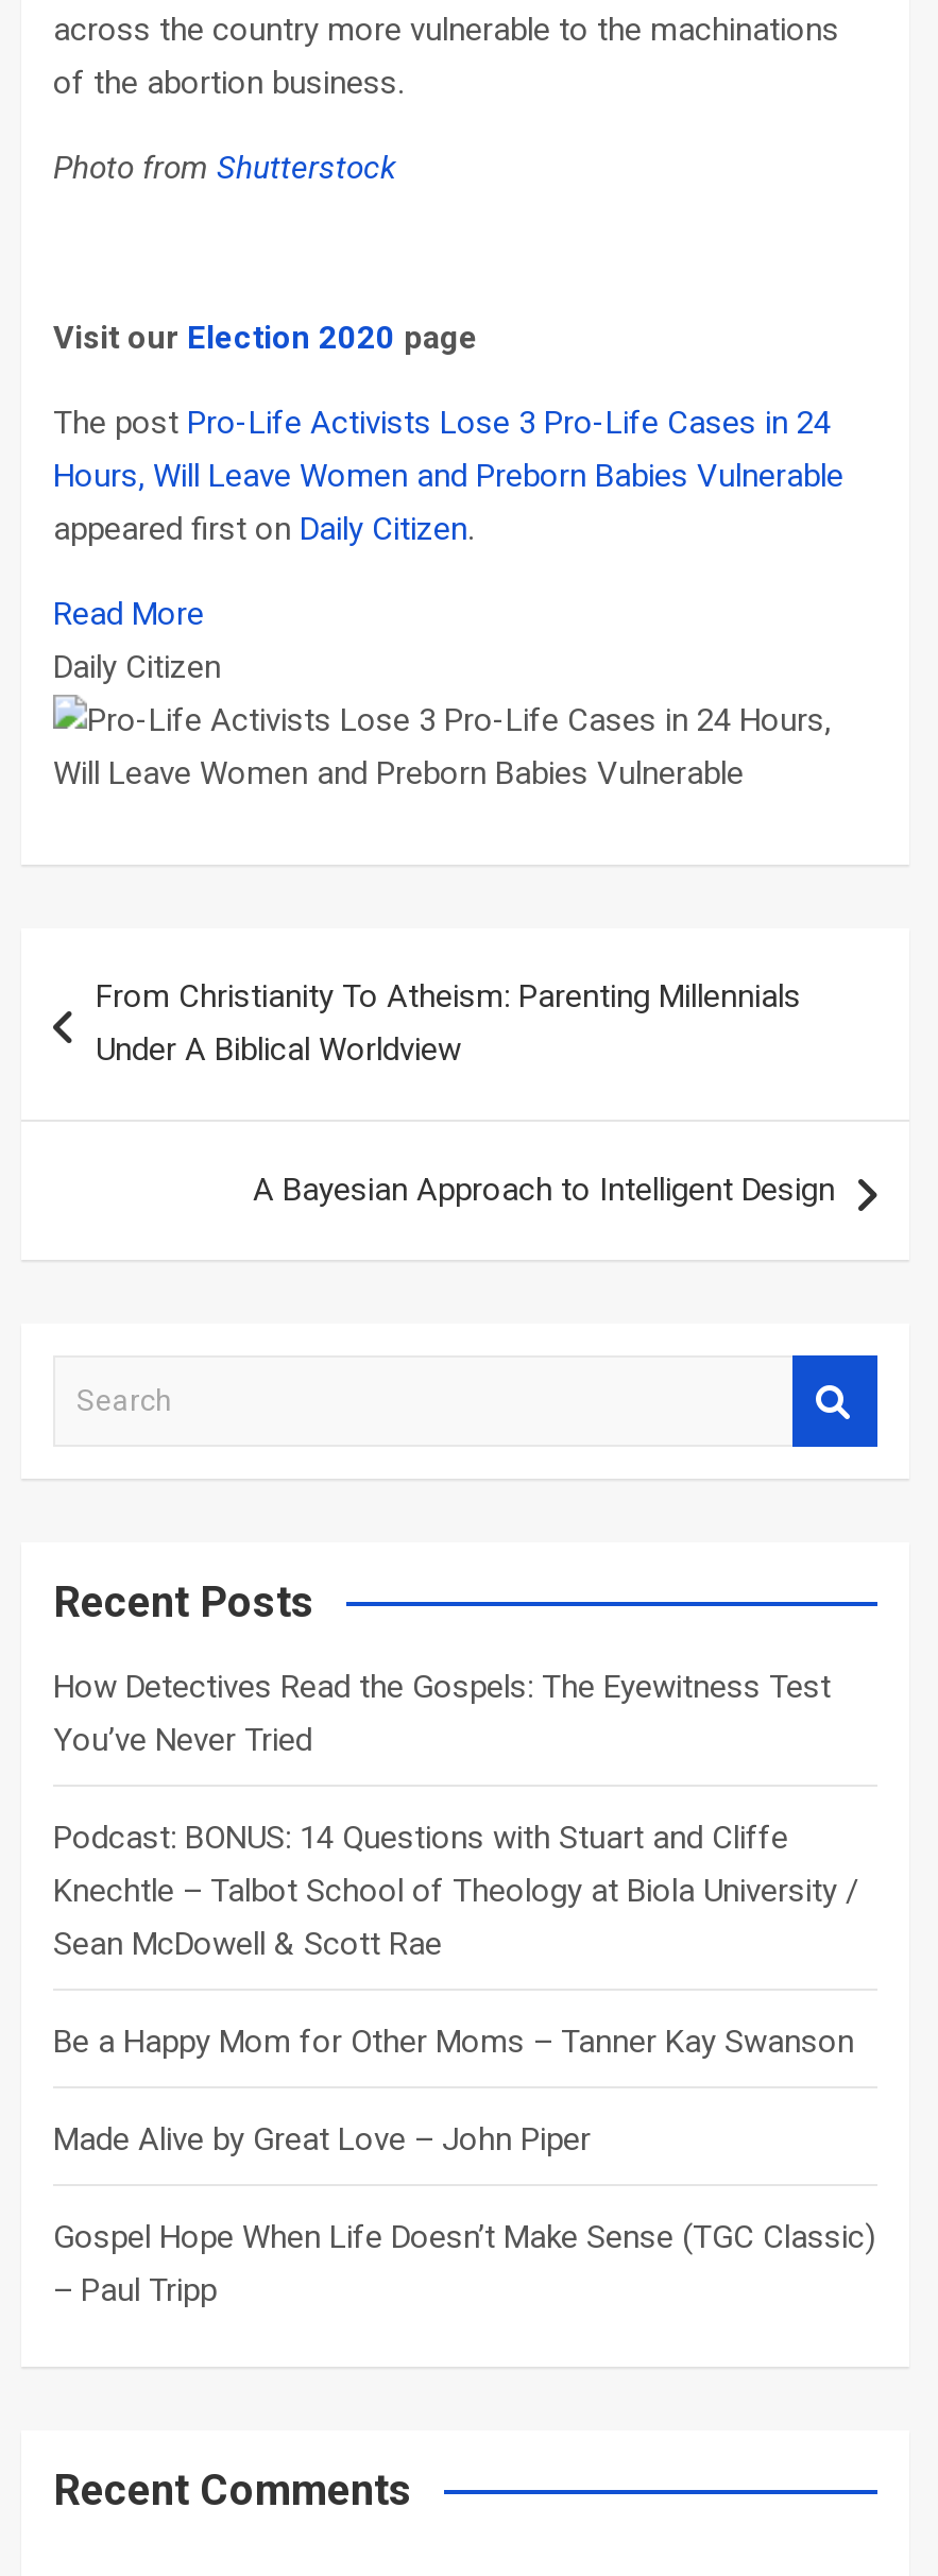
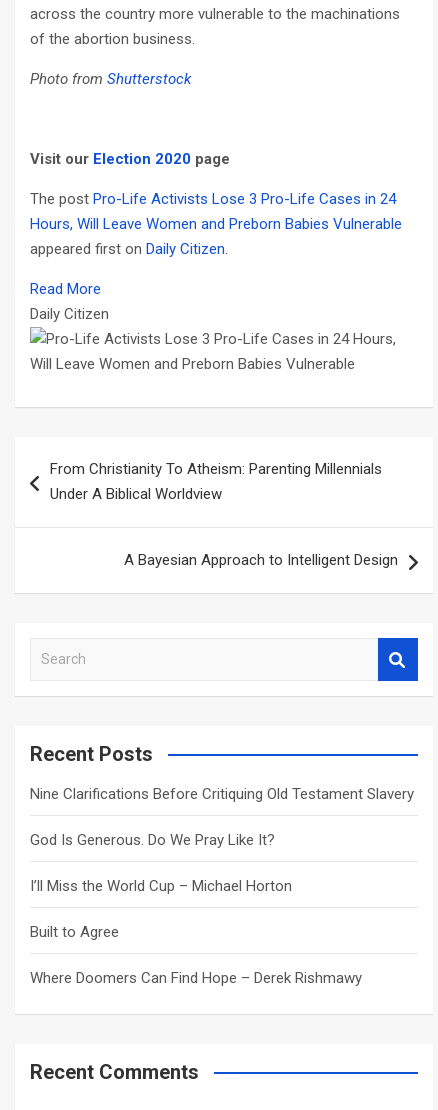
- How Detectives Read the Gospels: The Eyewitness Test
- You’ve Never Tried
+ Nine Clarifications Before Critiquing Old Testament Slavery

- Podcast: BONUS: 14 Questions with Stuart and Cliffe
- Knechtle – Talbot School of Theology at Biola University /
- Sean McDowell & Scott Rae
+ God Is Generous. Do We Pray Like It?

- Be a Happy Mom for Other Moms – Tanner Kay Swanson
+ I’ll Miss the World Cup – Michael Horton

- Made Alive by Great Love – John Piper
+ Built to Agree

- Gospel Hope When Life Doesn’t Make Sense (TGC Classic)
- – Paul Tripp
+ Where Doomers Can Find Hope – Derek Rishmawy
